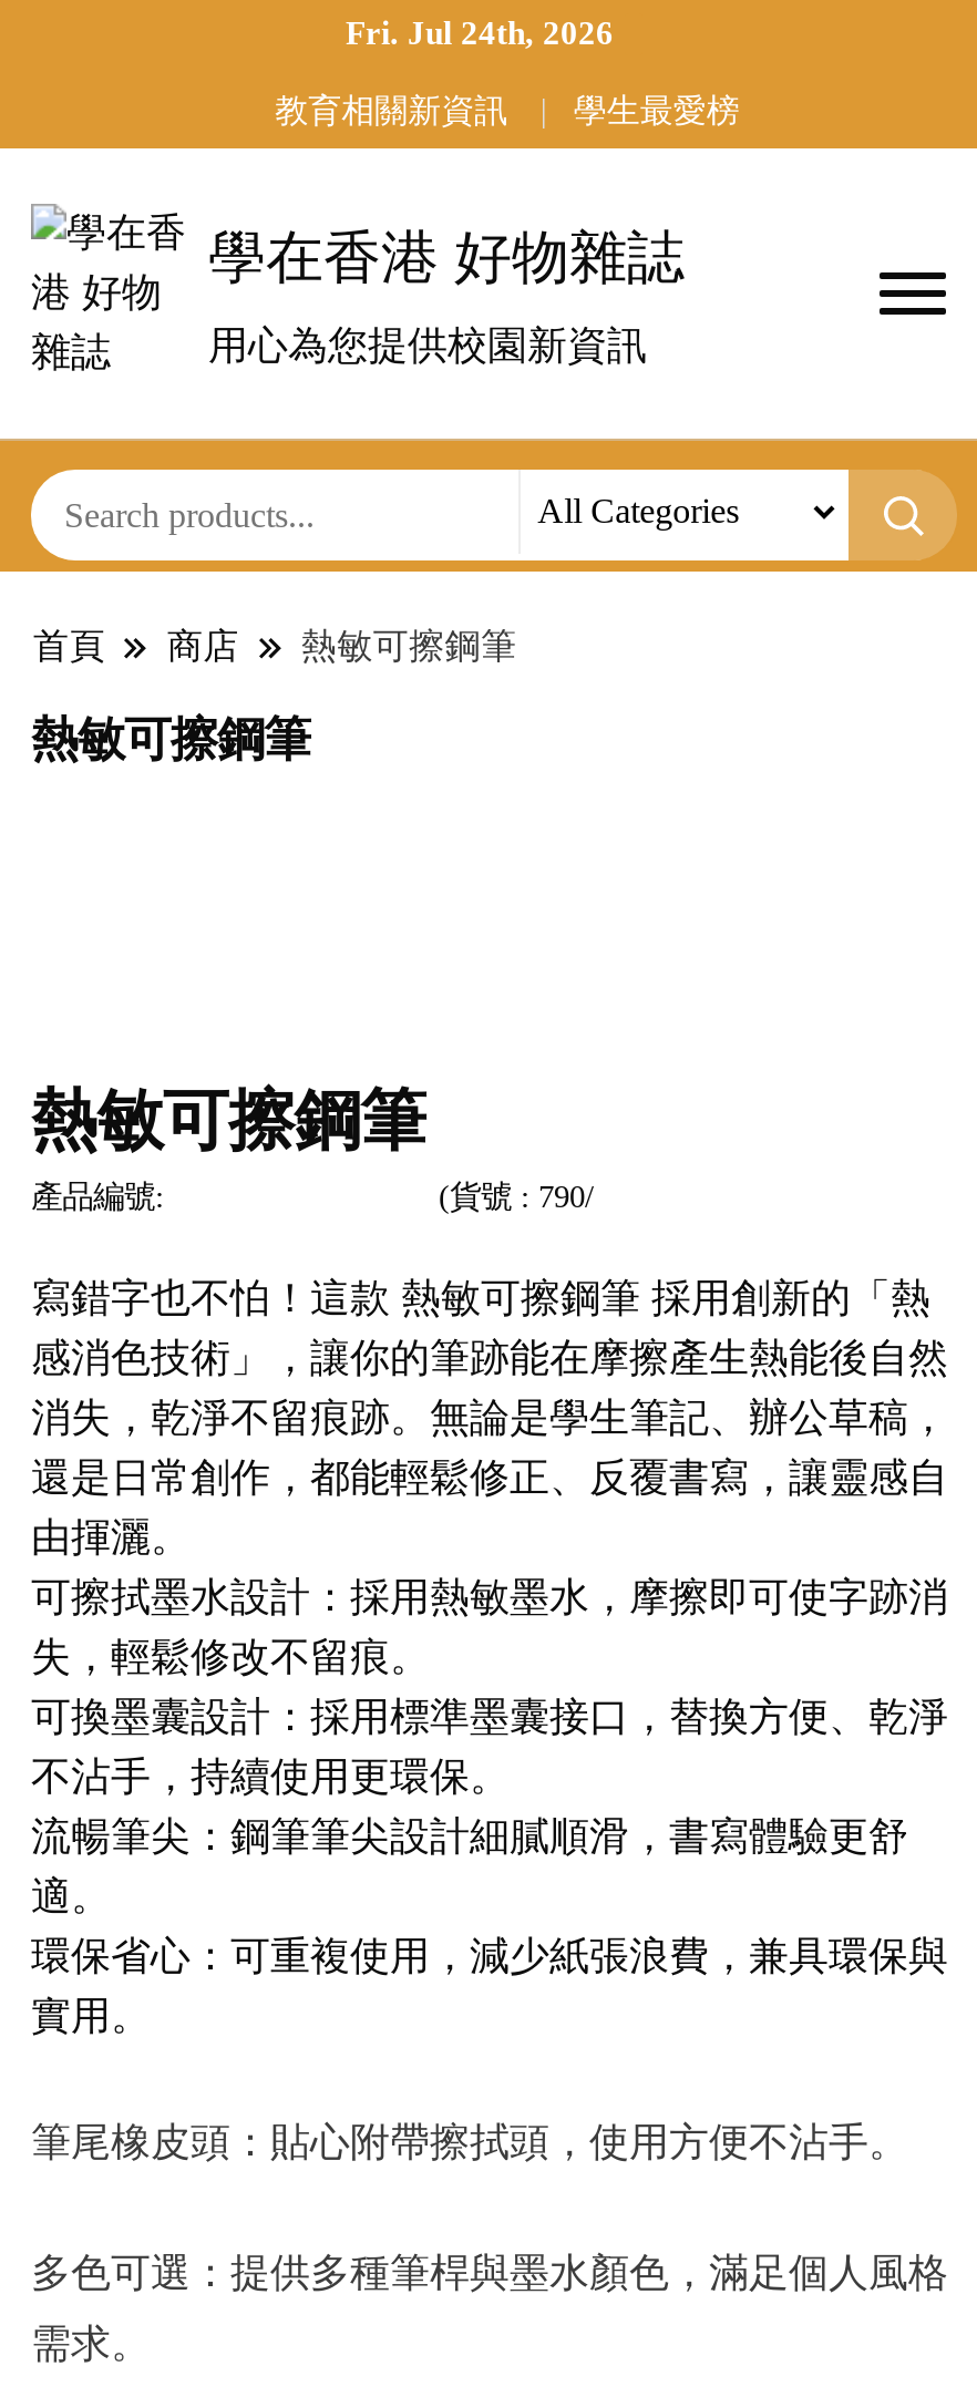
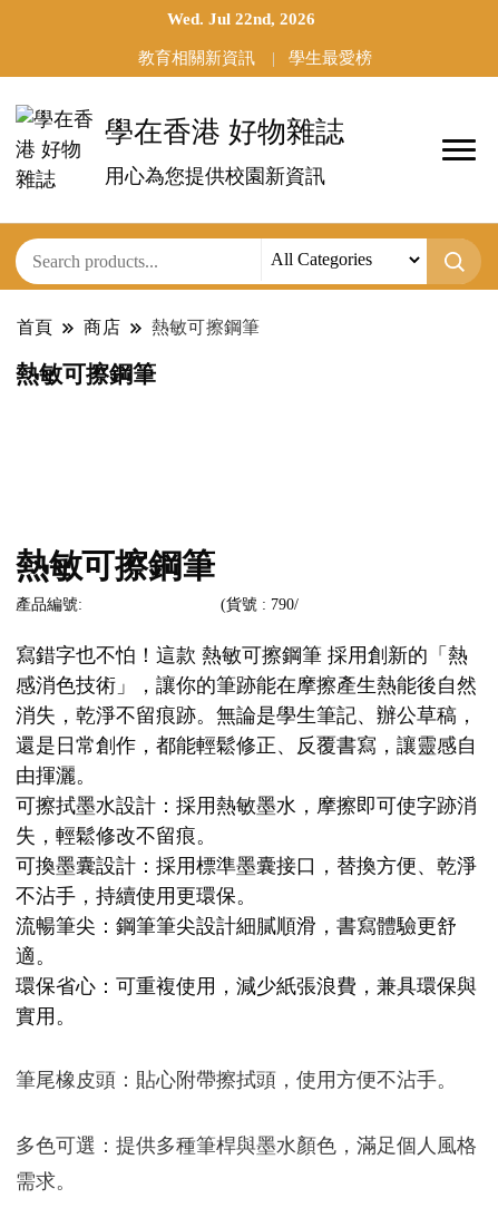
- Fri. Jul 24th, 2026
+ Wed. Jul 22nd, 2026
